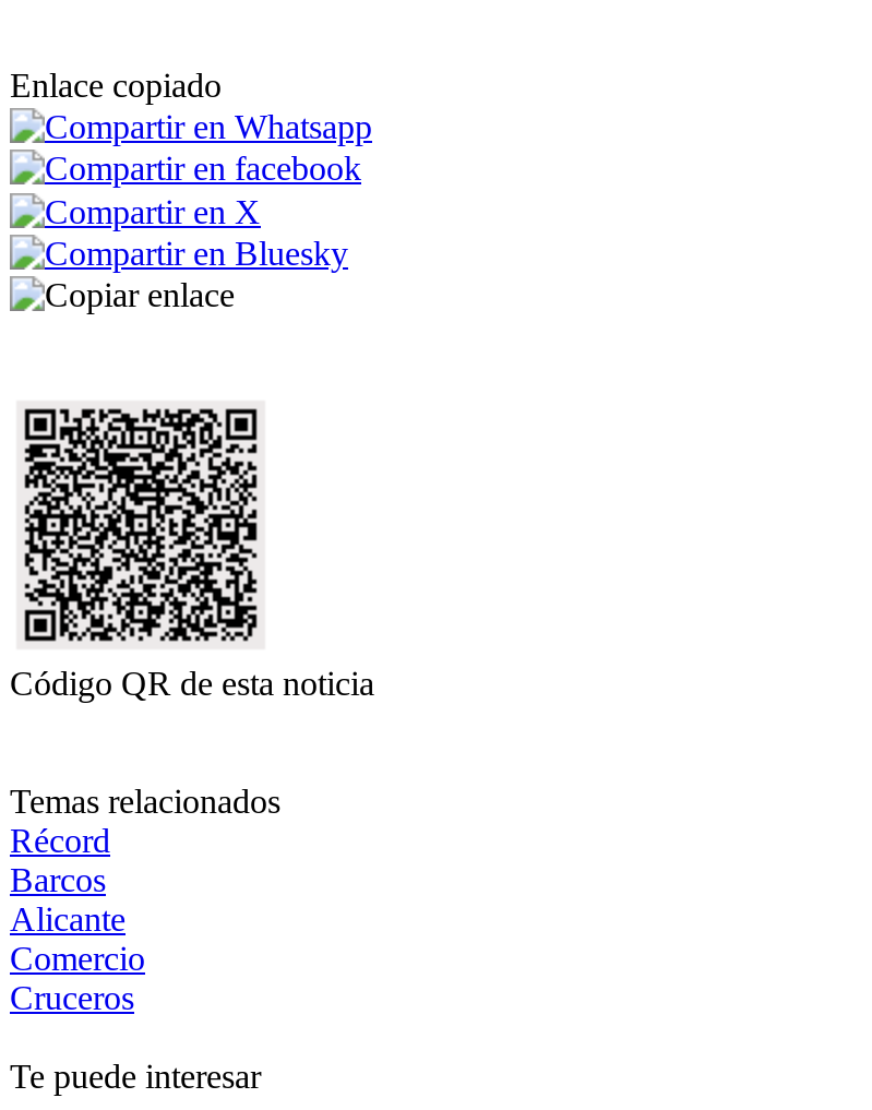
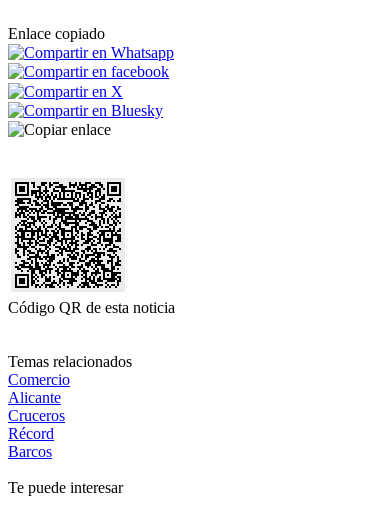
moved down: Récord | Barcos

moved up: Comercio | Alicante | Cruceros
